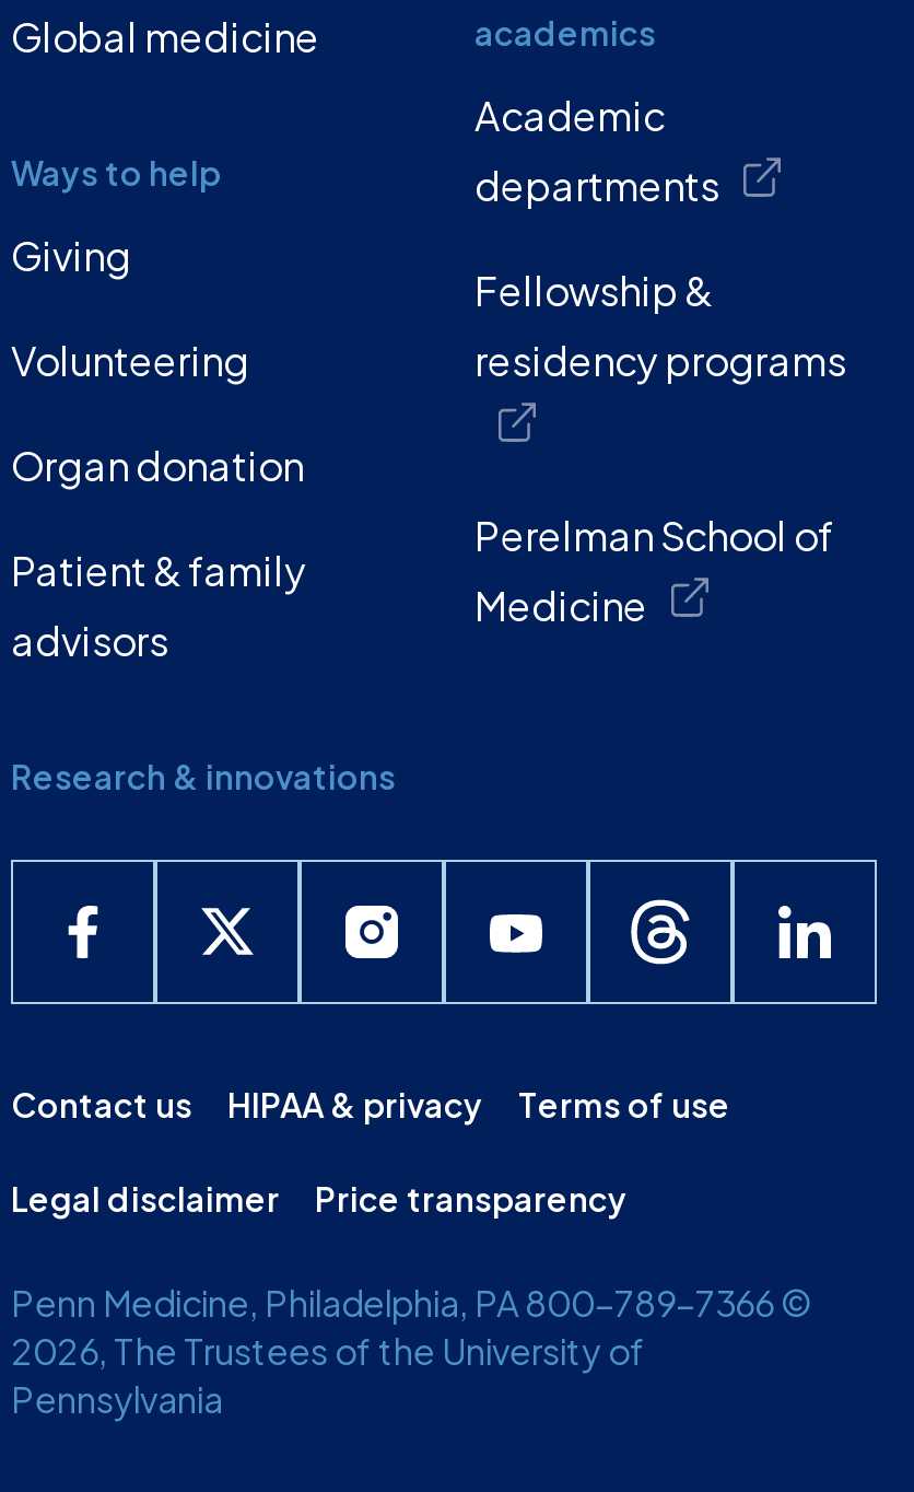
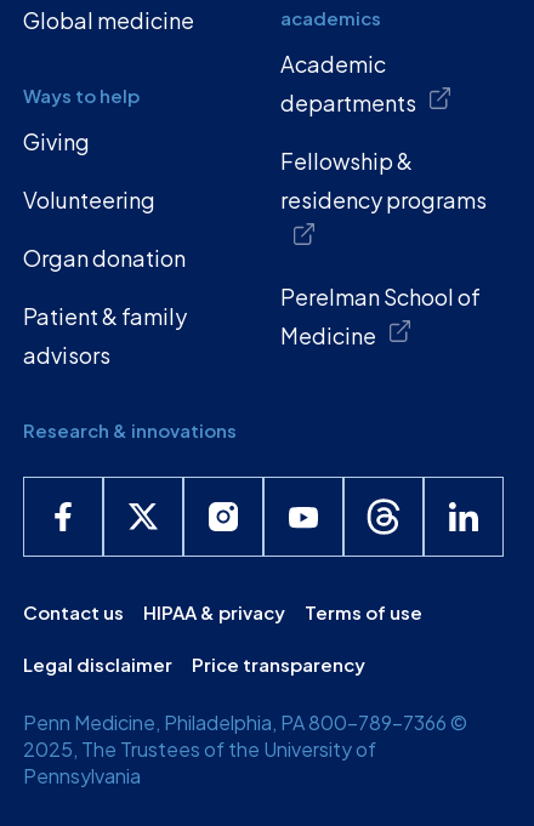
- 2026, The Trustees of the University of
+ 2025, The Trustees of the University of
